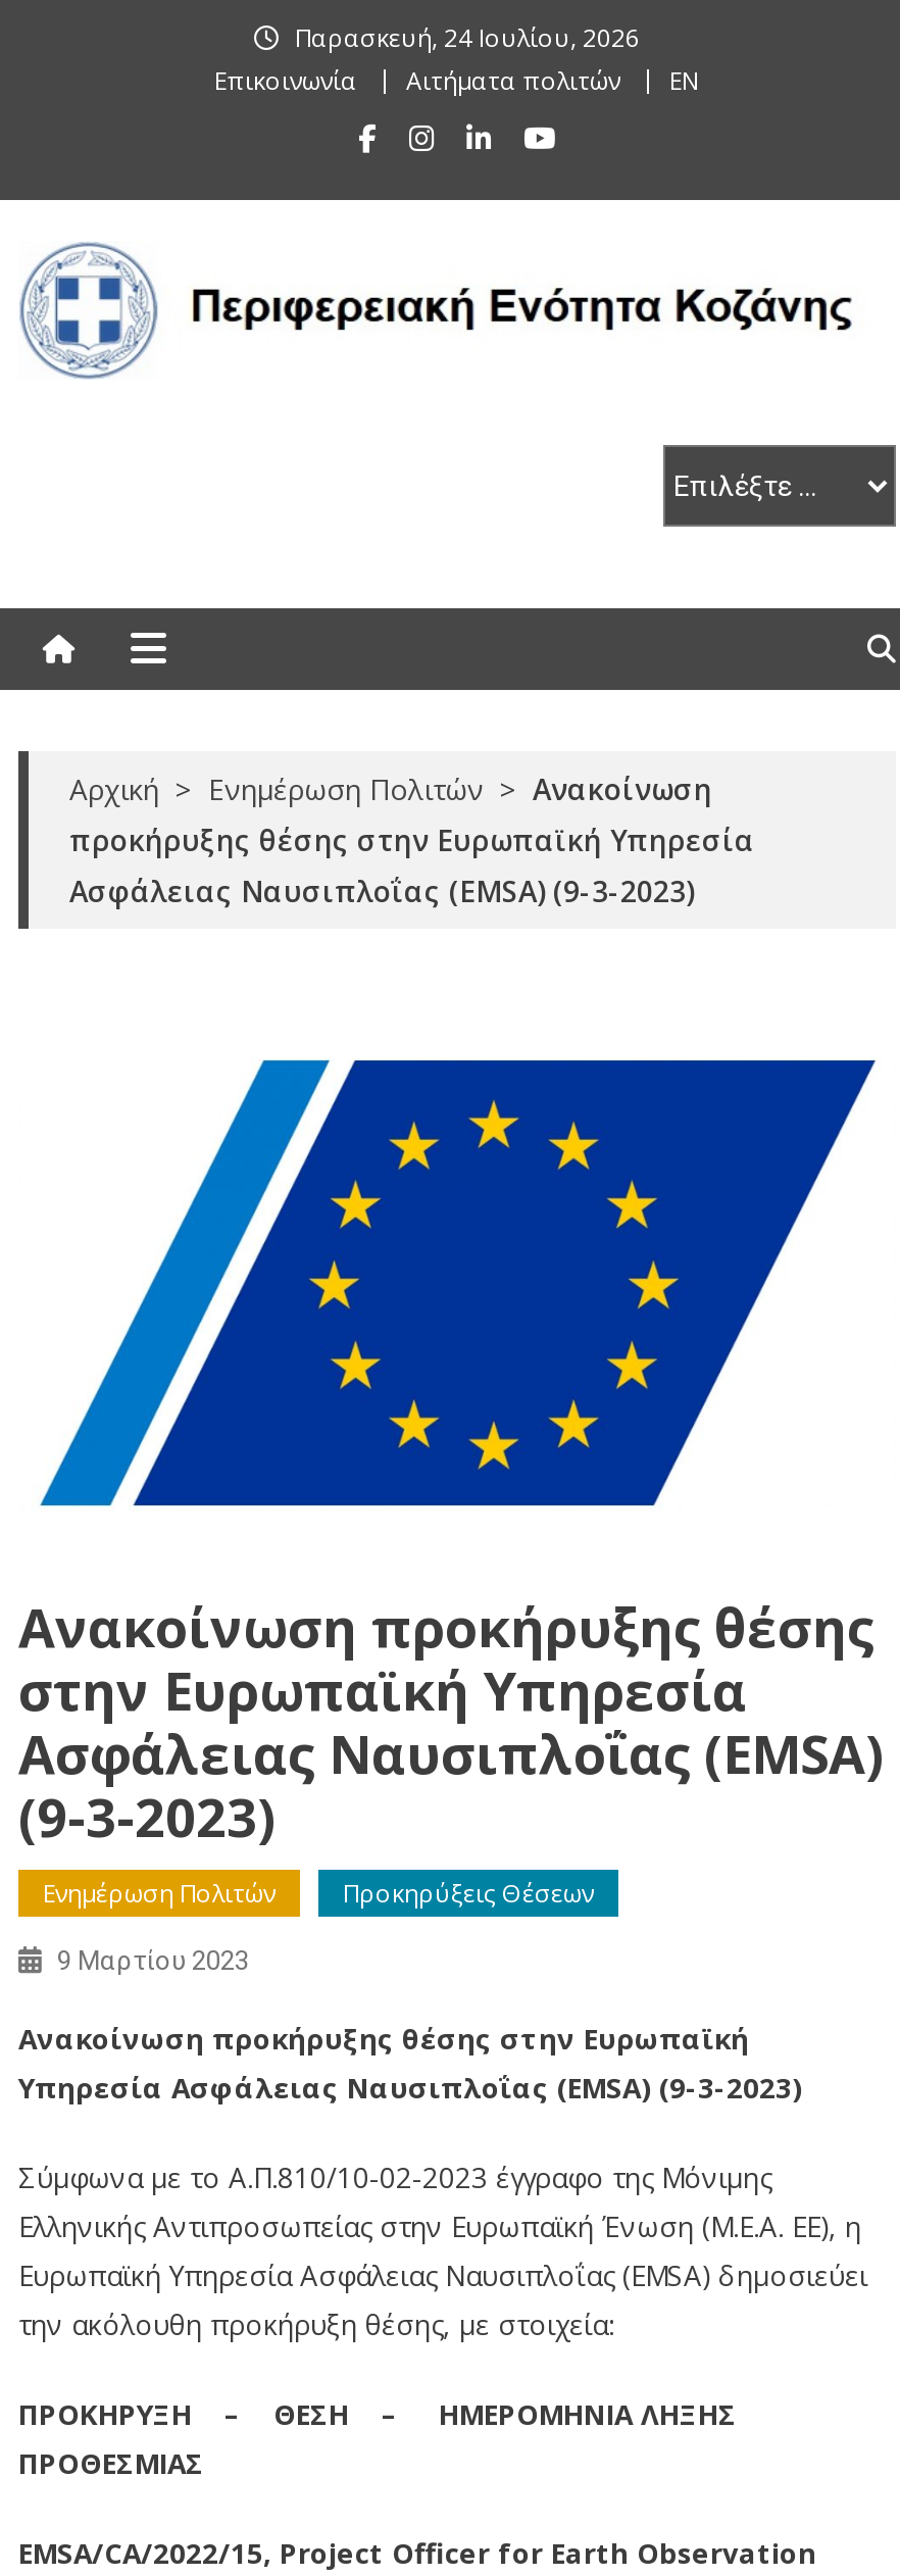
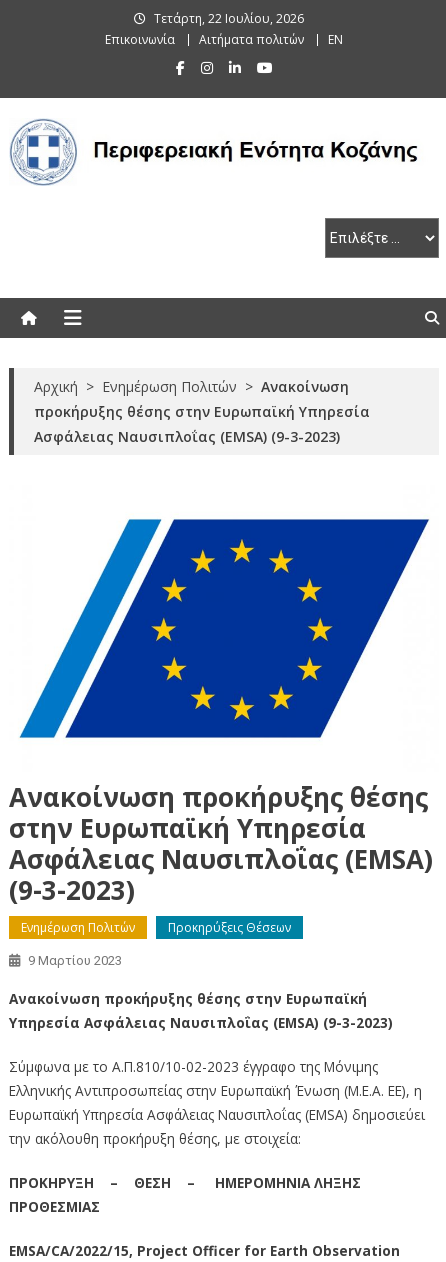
- Παρασκευή, 24 Ιουλίου, 2026
+ Τετάρτη, 22 Ιουλίου, 2026
